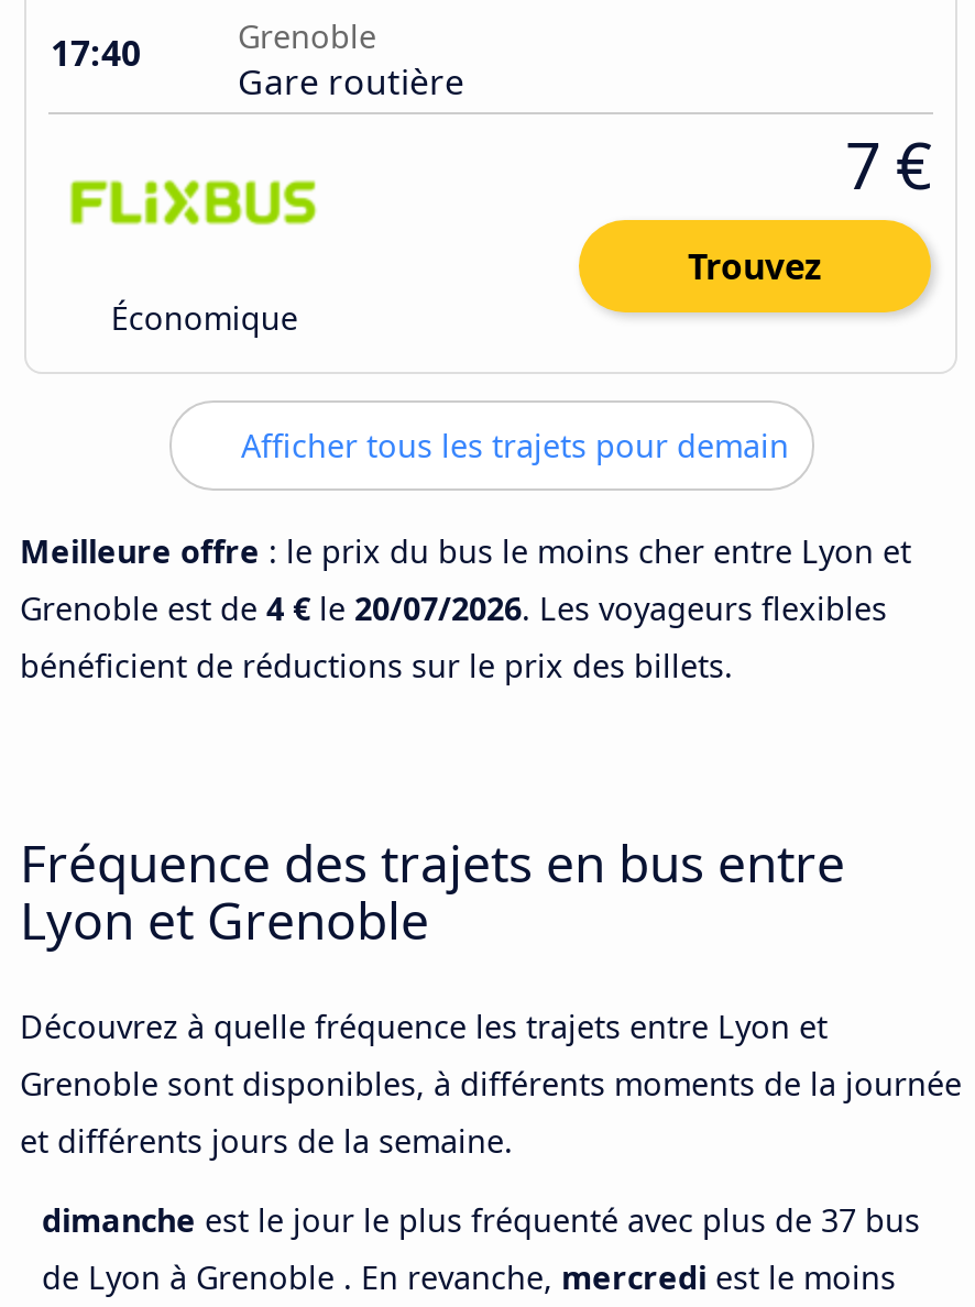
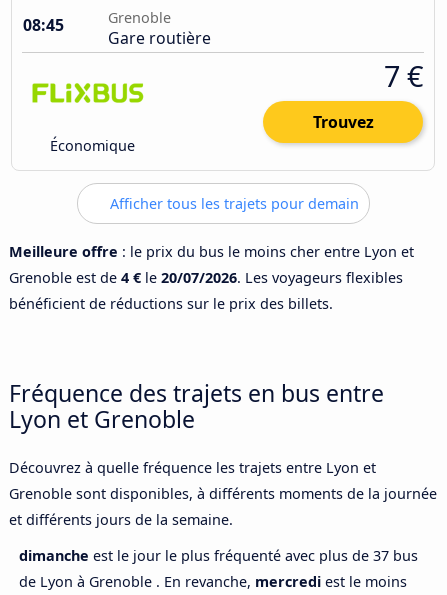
- 17:40
+ 08:45
